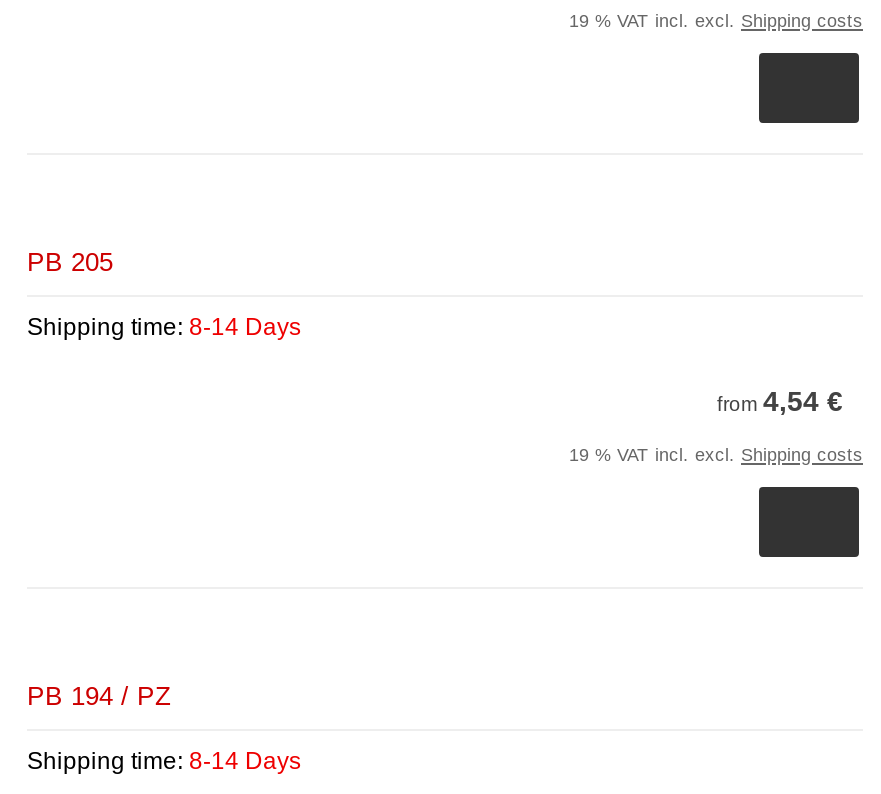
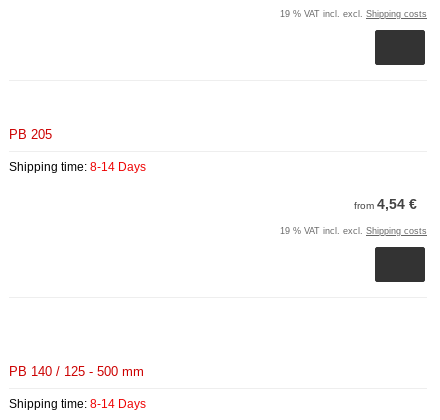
- PB 194 / PZ
+ PB 140 / 125 - 500 mm
